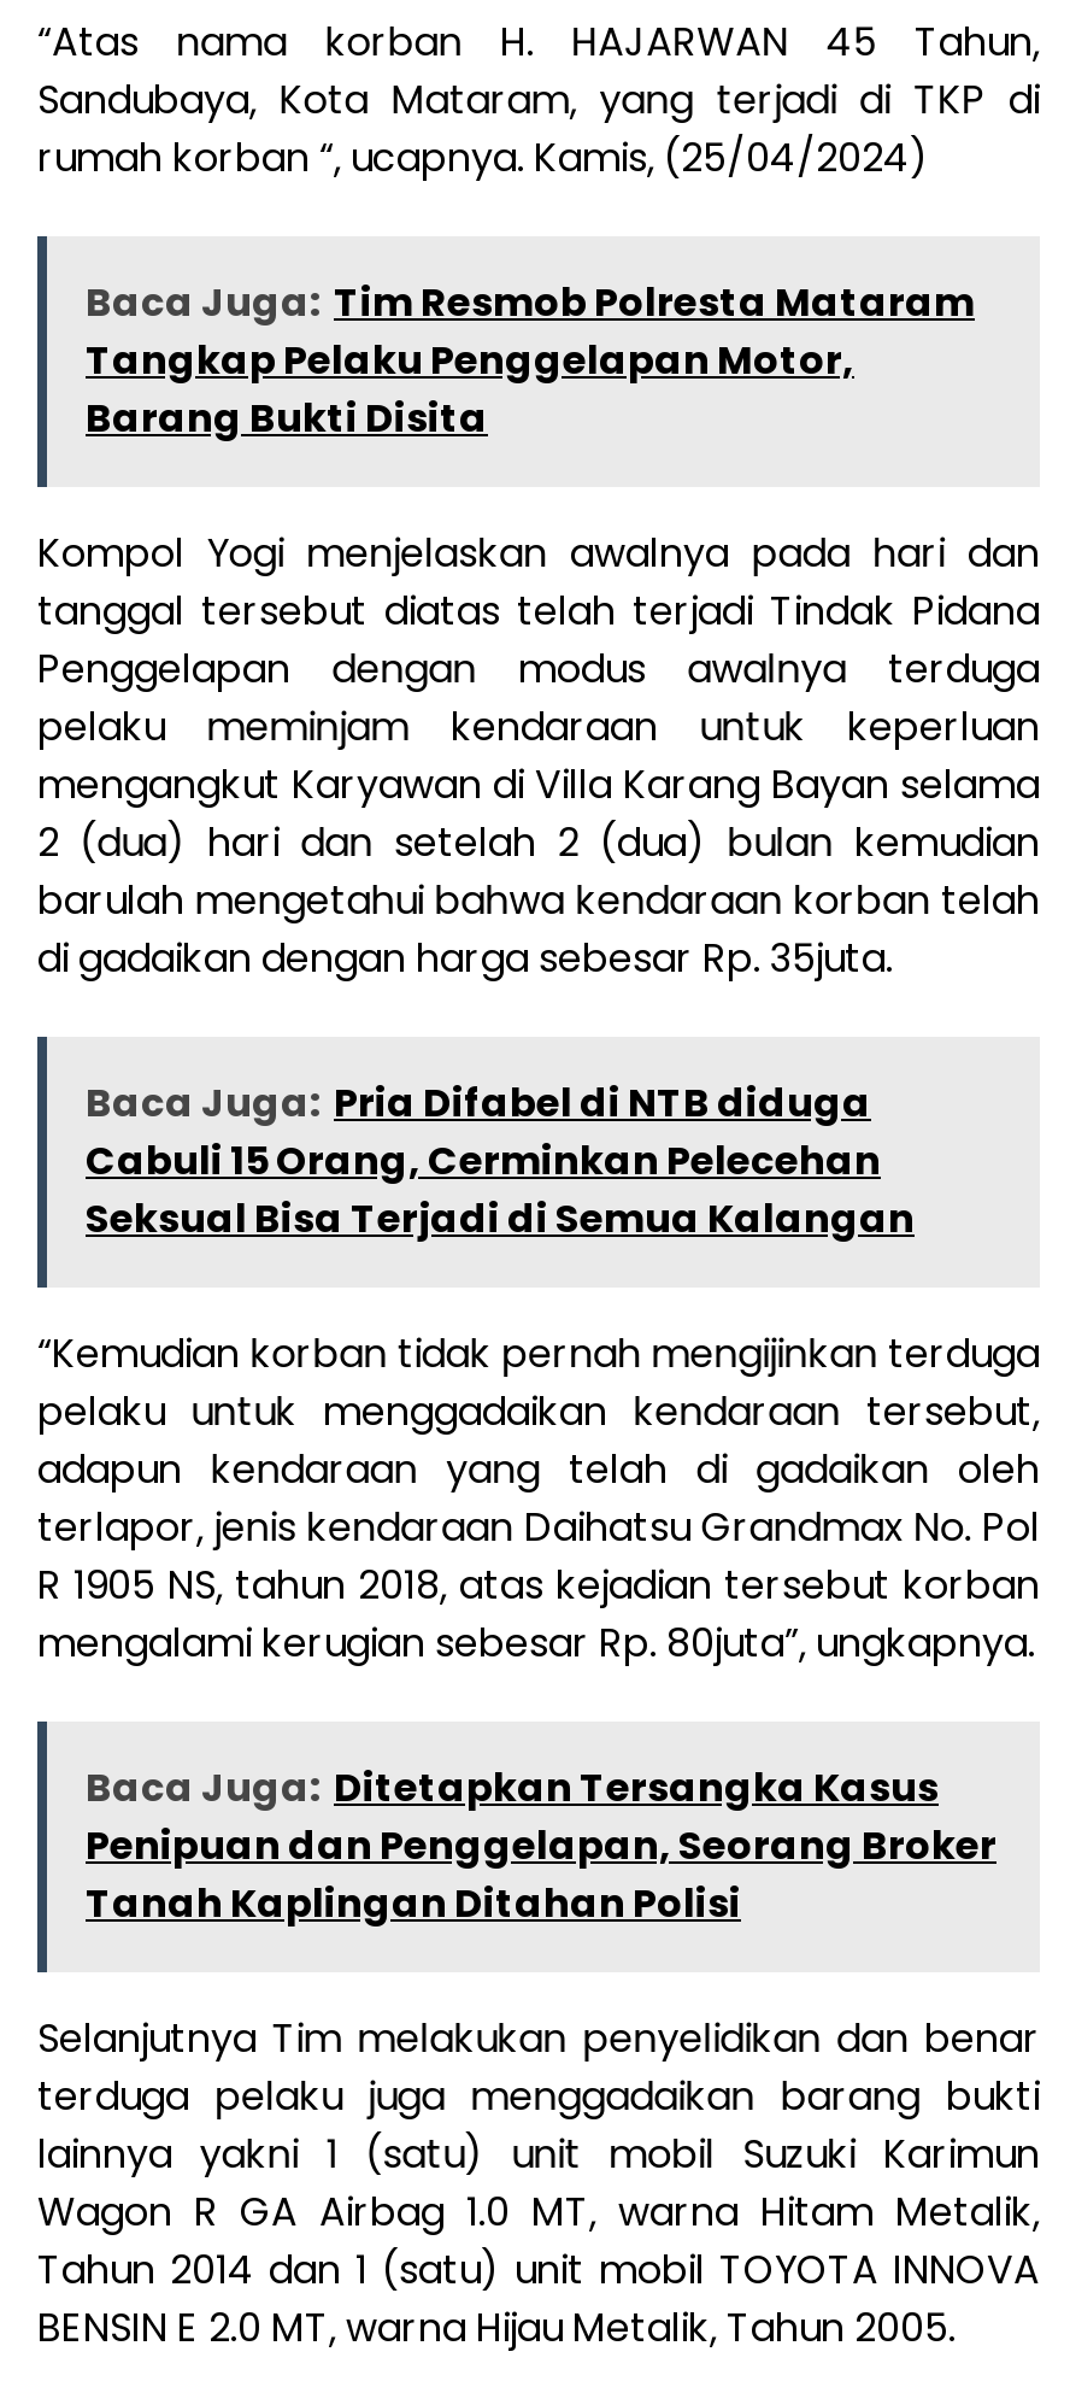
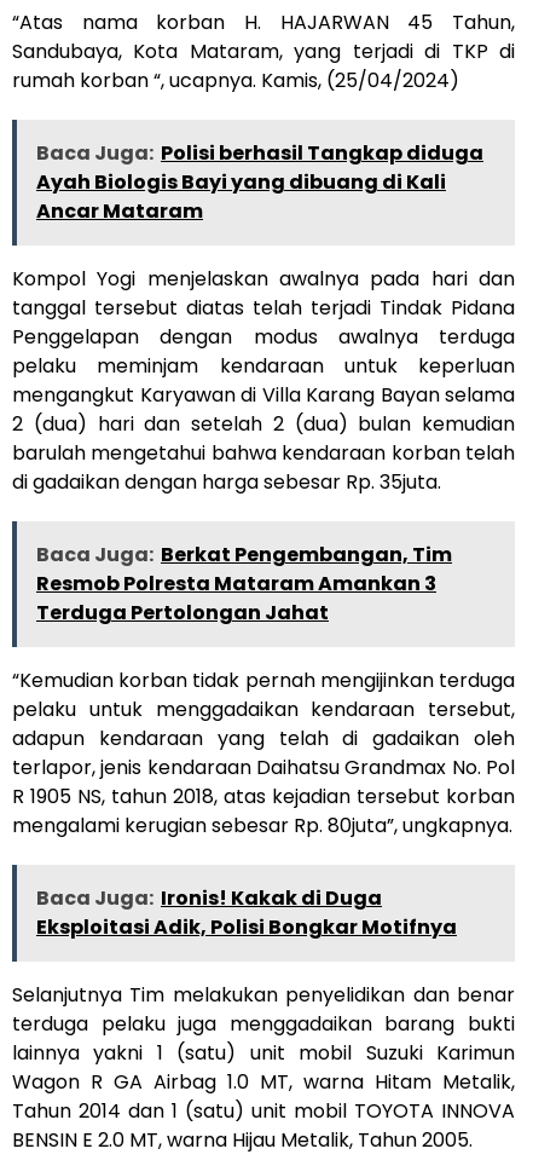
- Baca Juga: Tim Resmob Polresta Mataram
- Tangkap Pelaku Penggelapan Motor,
- Barang Bukti Disita
+ Baca Juga: Polisi berhasil Tangkap diduga
+ Ayah Biologis Bayi yang dibuang di Kali
+ Ancar Mataram

- Baca Juga: Pria Difabel di NTB diduga
- Cabuli 15 Orang, Cerminkan Pelecehan
- Seksual Bisa Terjadi di Semua Kalangan
+ Baca Juga: Berkat Pengembangan, Tim
+ Resmob Polresta Mataram Amankan 3
+ Terduga Pertolongan Jahat

- Baca Juga: Ditetapkan Tersangka Kasus
- Penipuan dan Penggelapan, Seorang Broker
- Tanah Kaplingan Ditahan Polisi
+ Baca Juga: Ironis! Kakak di Duga
+ Eksploitasi Adik, Polisi Bongkar Motifnya
